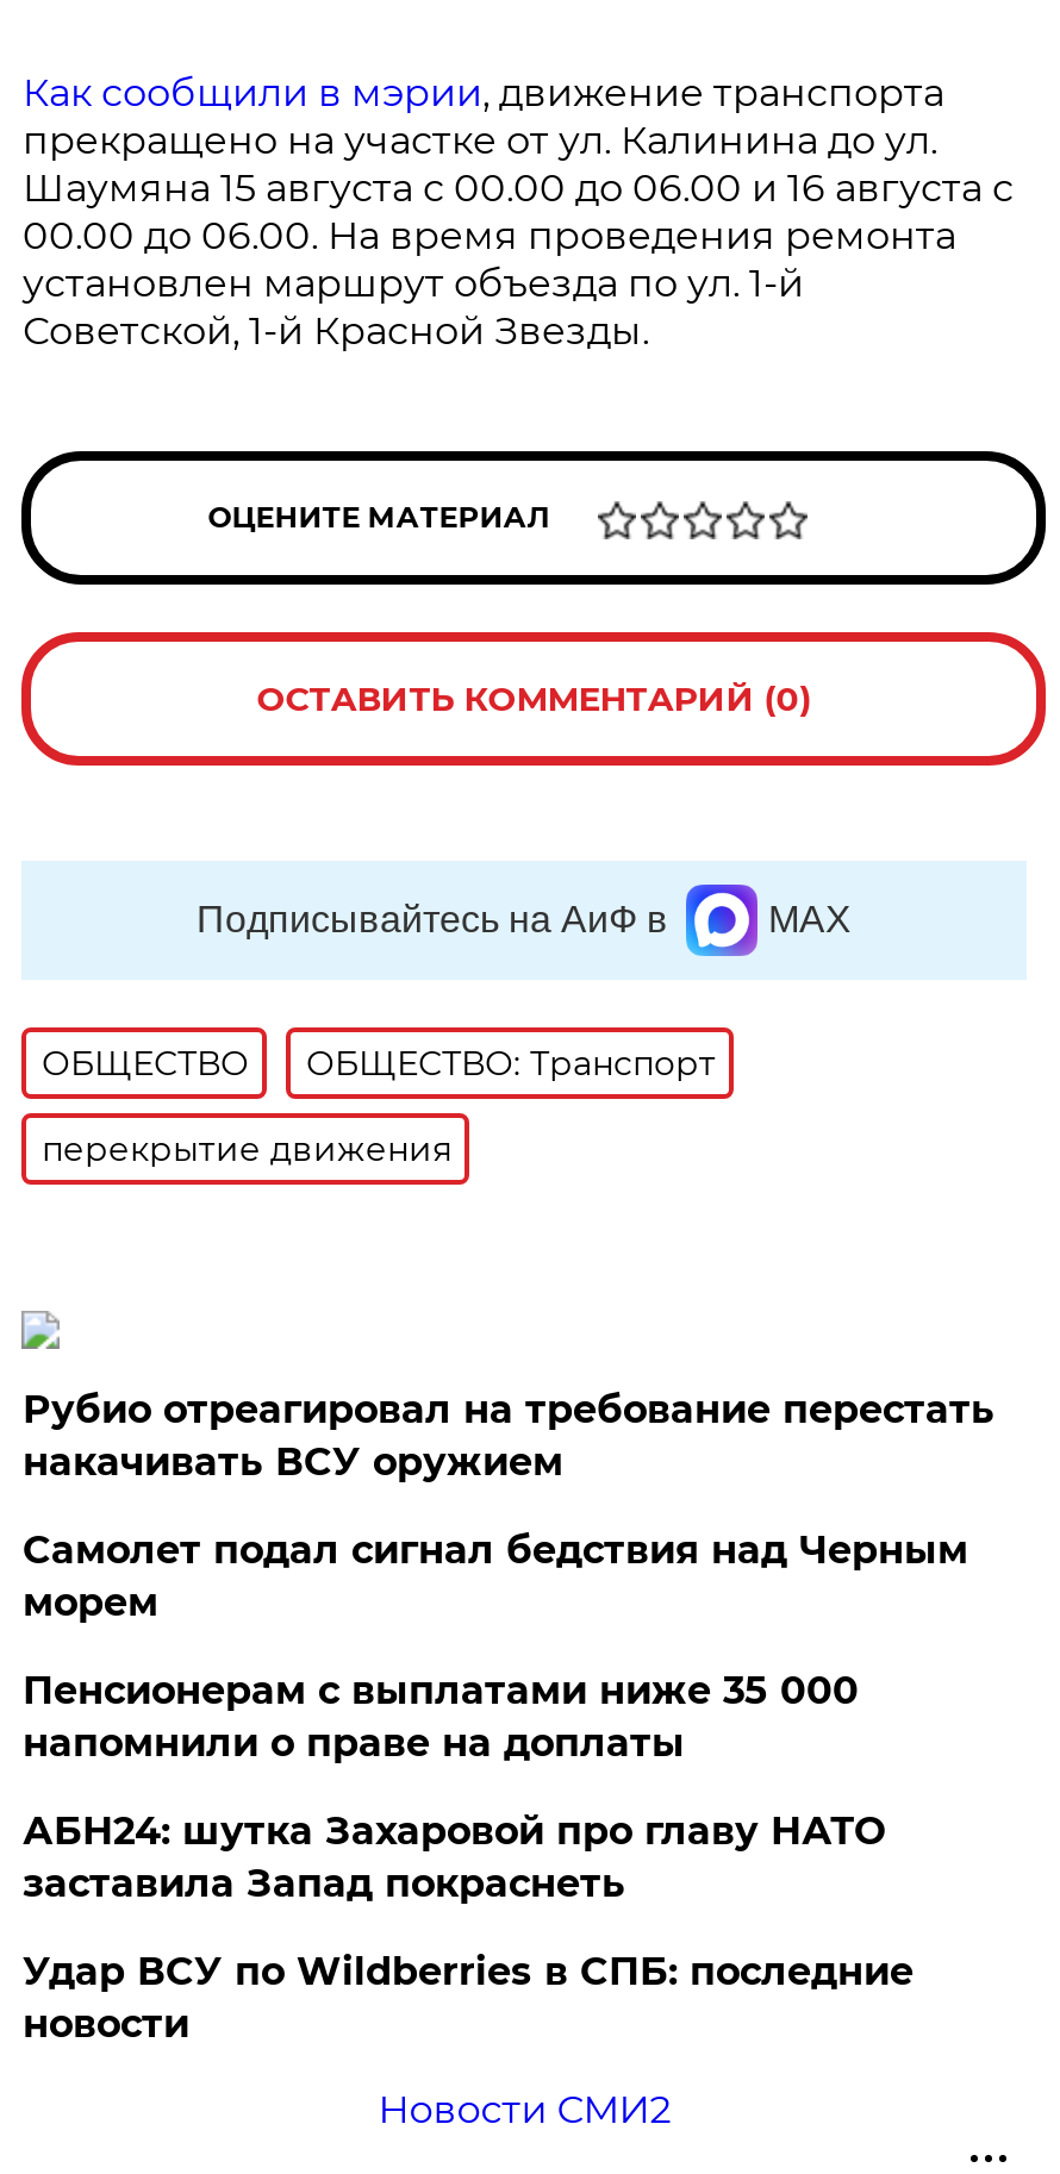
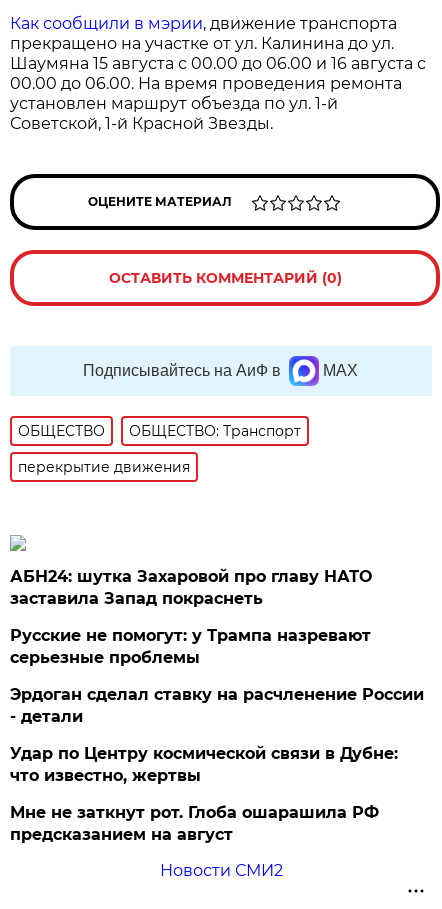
- Рубио отреагировал на требование перестать
- накачивать ВСУ оружием
- Самолет подал сигнал бедствия над Черным
- морем
- Пенсионерам с выплатами ниже 35 000
- напомнили о праве на доплаты

moved up: АБН24: шутка Захаровой про главу НАТО | заставила Запад покраснеть

- Удар ВСУ по Wildberries в СПБ: последние
- новости
+ Русские не помогут: у Трампа назревают
+ серьезные проблемы
+ Эрдоган сделал ставку на расчленение России
+ - детали
+ Удар по Центру космической связи в Дубне:
+ что известно, жертвы
+ Мне не заткнут рот. Глоба ошарашила РФ
+ предсказанием на август
